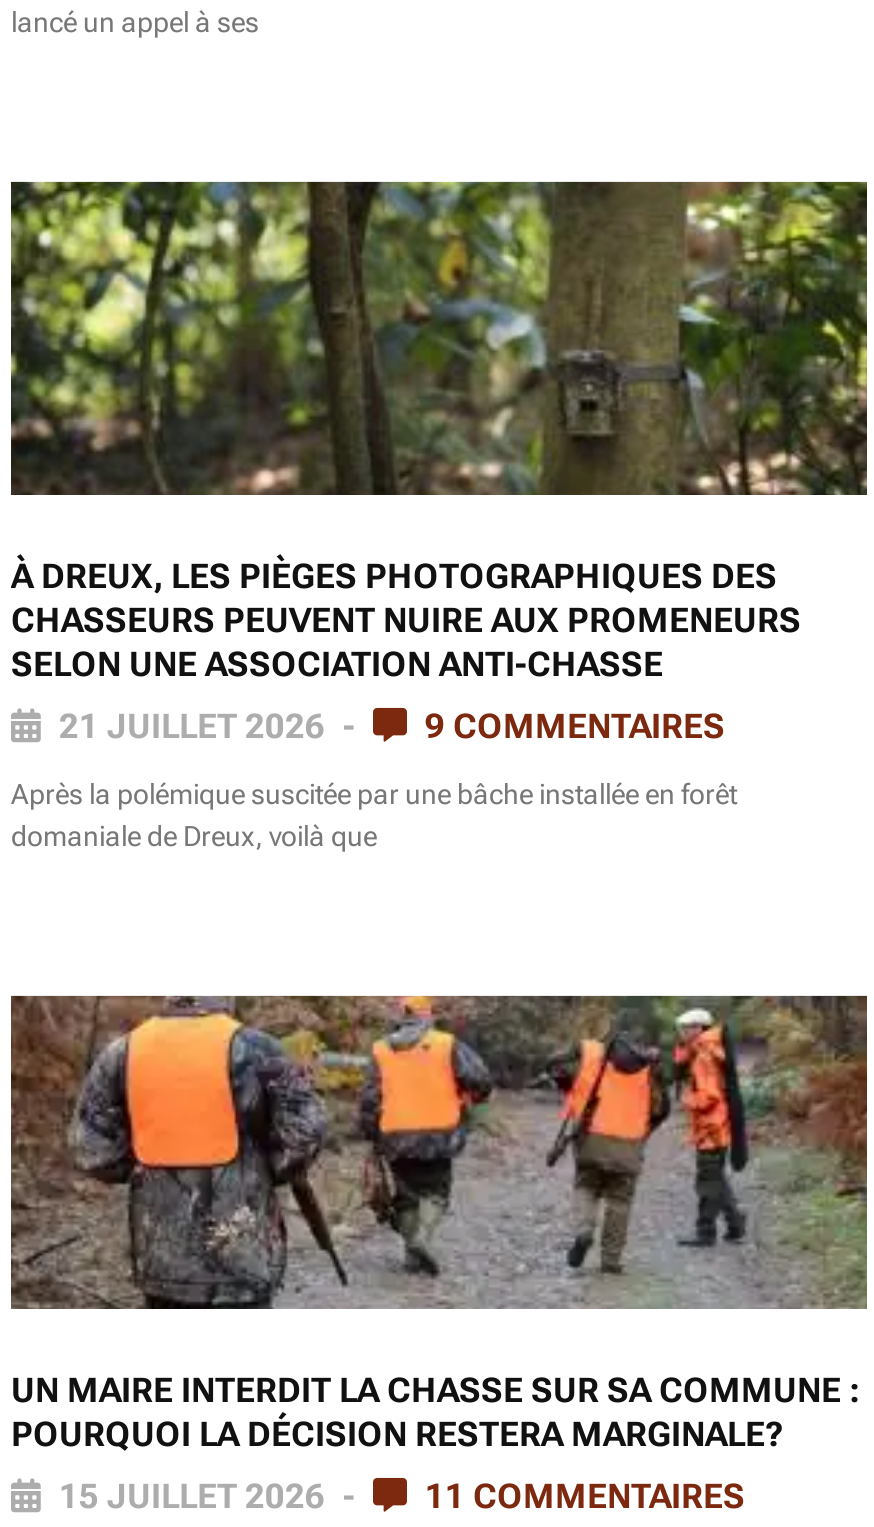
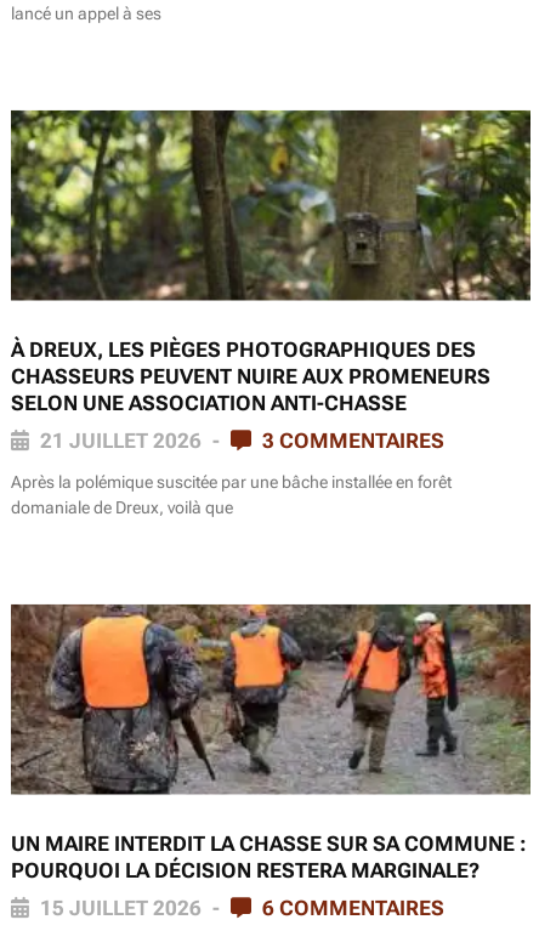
- 9 COMMENTAIRES
+ 3 COMMENTAIRES

- 11 COMMENTAIRES
+ 6 COMMENTAIRES
